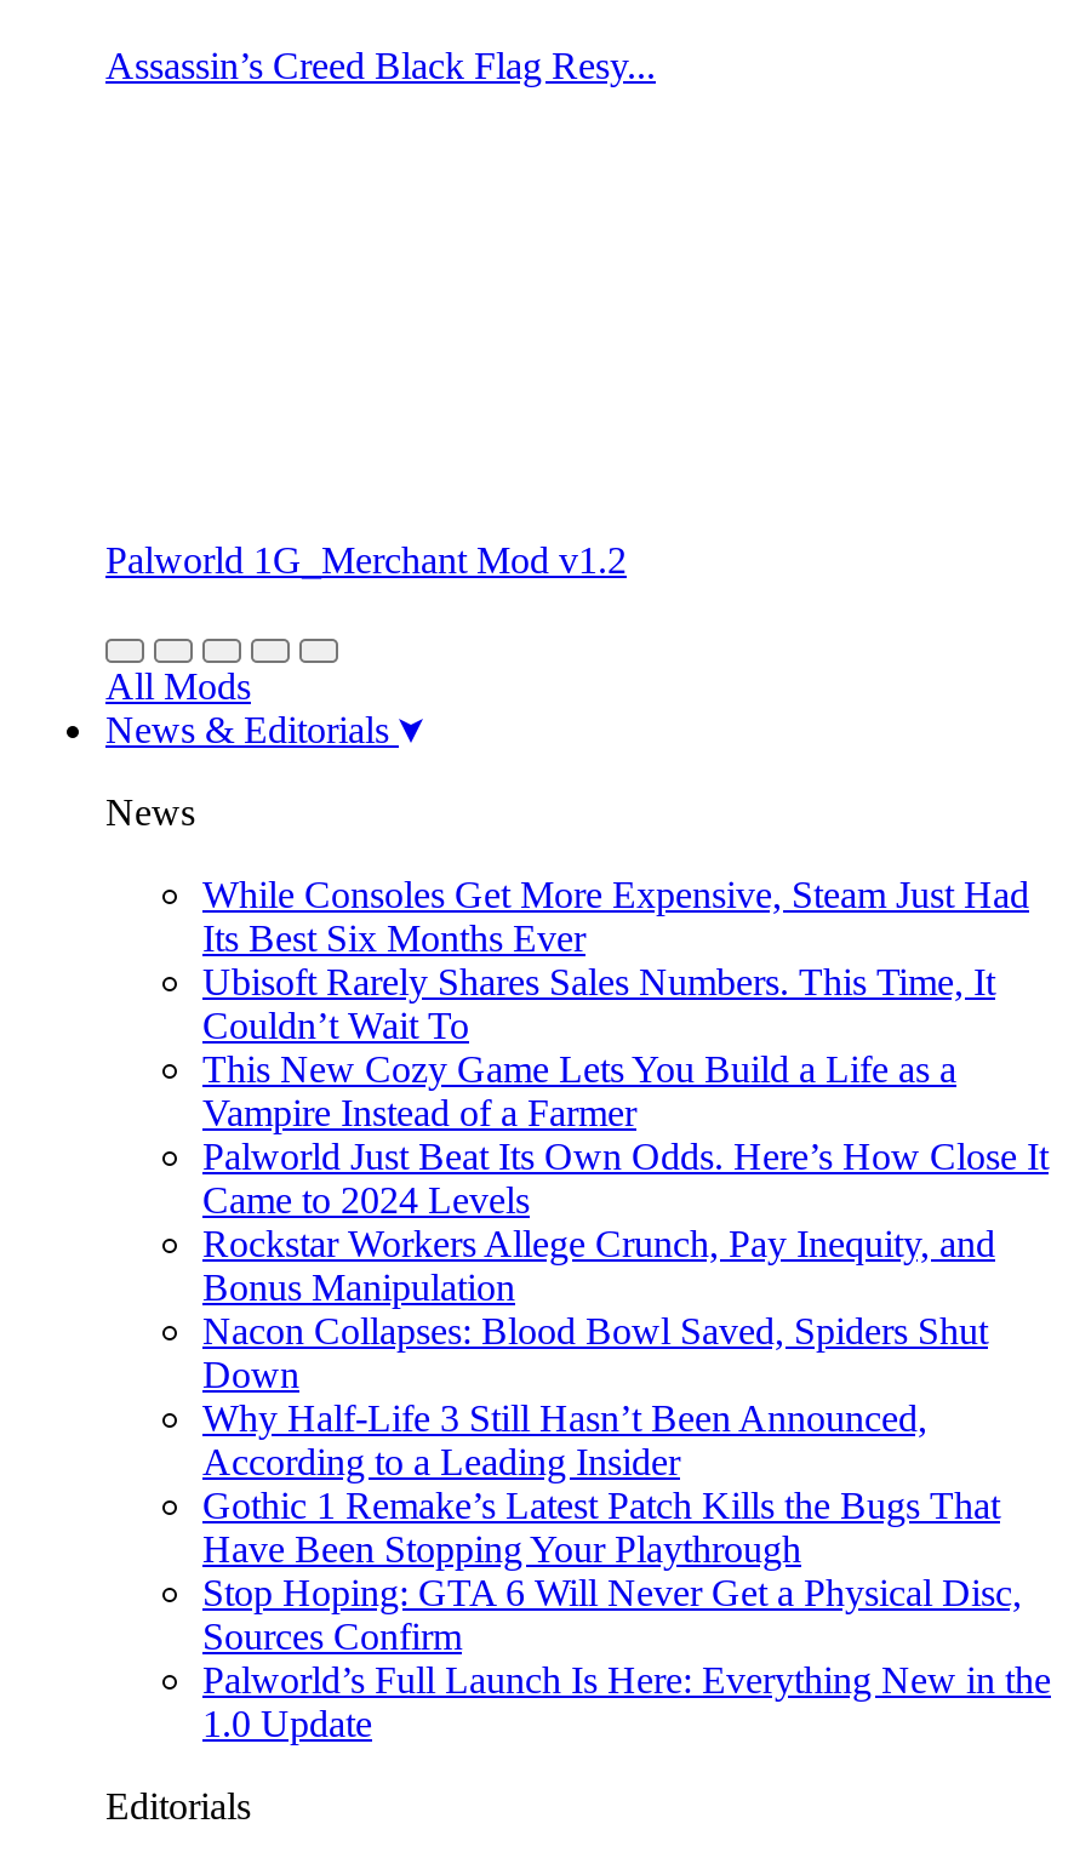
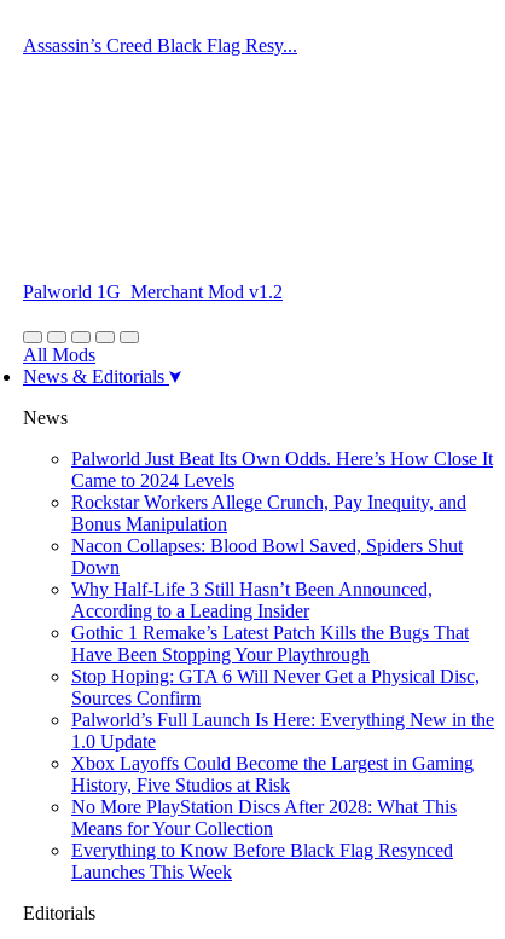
- While Consoles Get More Expensive, Steam Just Had
- Its Best Six Months Ever
- Ubisoft Rarely Shares Sales Numbers. This Time, It
- Couldn’t Wait To
- This New Cozy Game Lets You Build a Life as a
- Vampire Instead of a Farmer

moved up: Palworld Just Beat Its Own Odds. Here’s How Close It | Came to 2024 Levels | Rockstar Workers Allege Crunch, Pay Inequity, and | ... | Palworld’s Full Launch Is Here: Everything New in the | 1.0 Update

+ Xbox Layoffs Could Become the Largest in Gaming
+ History, Five Studios at Risk
+ No More PlayStation Discs After 2028: What This
+ Means for Your Collection
+ Everything to Know Before Black Flag Resynced
+ Launches This Week
